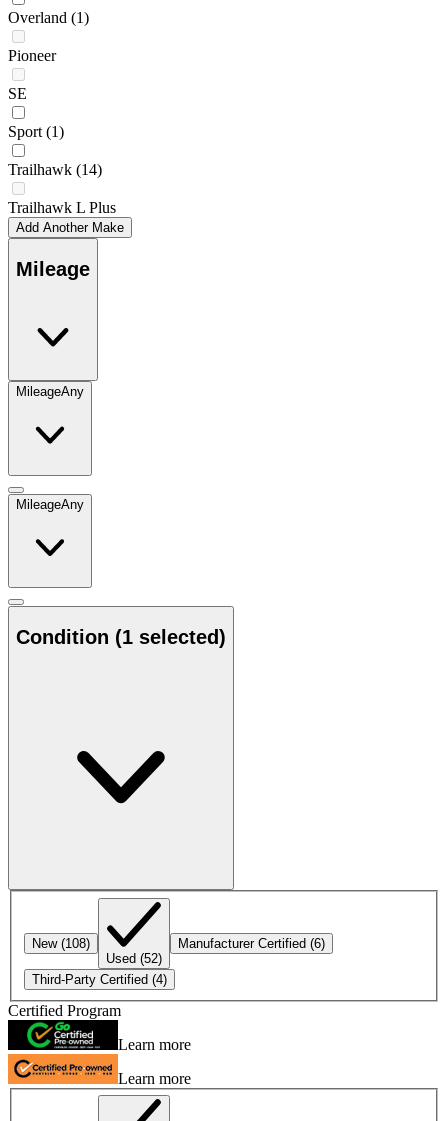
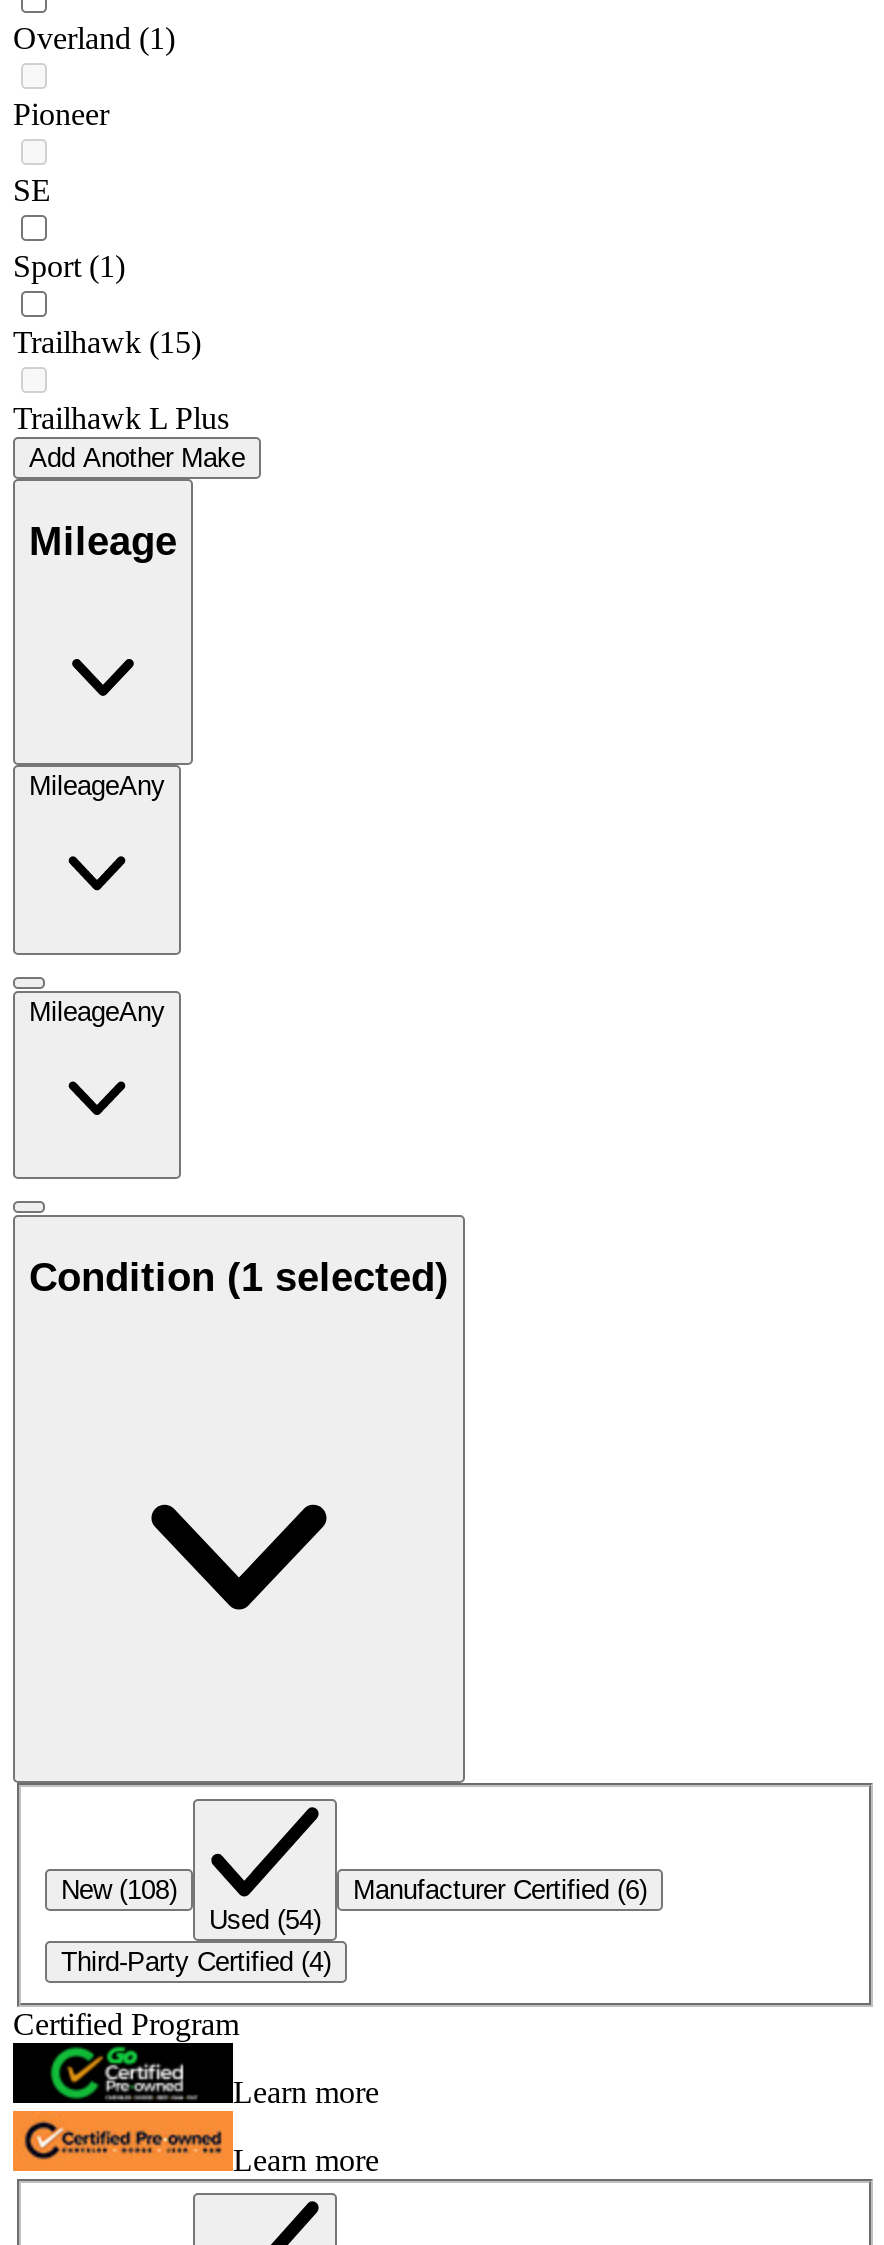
- Trailhawk (14)
+ Trailhawk (15)

- Used (52)
+ Used (54)
